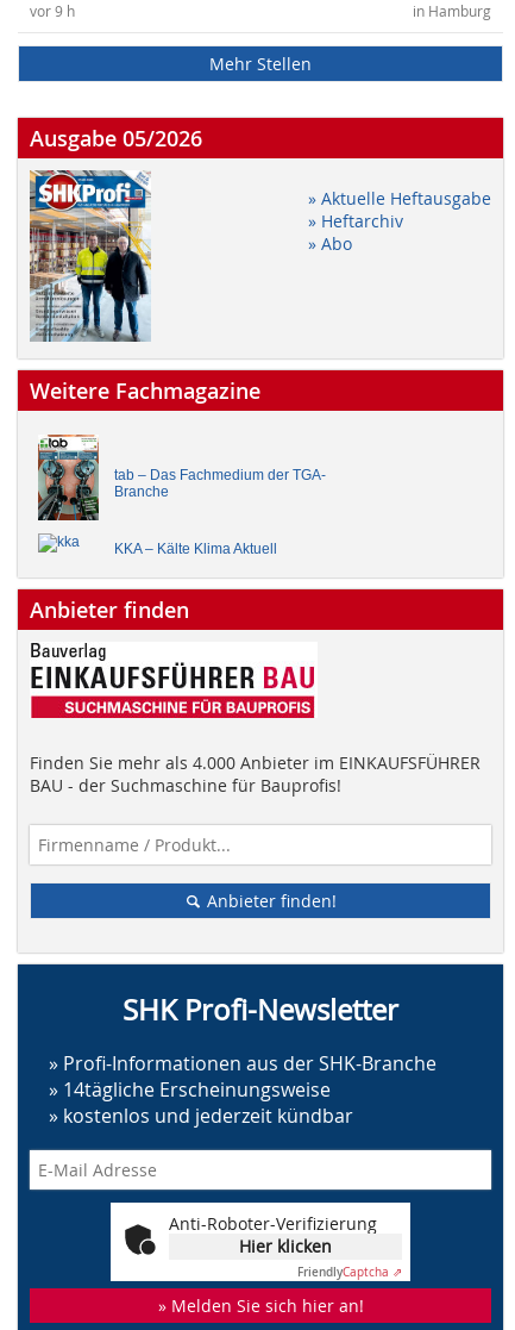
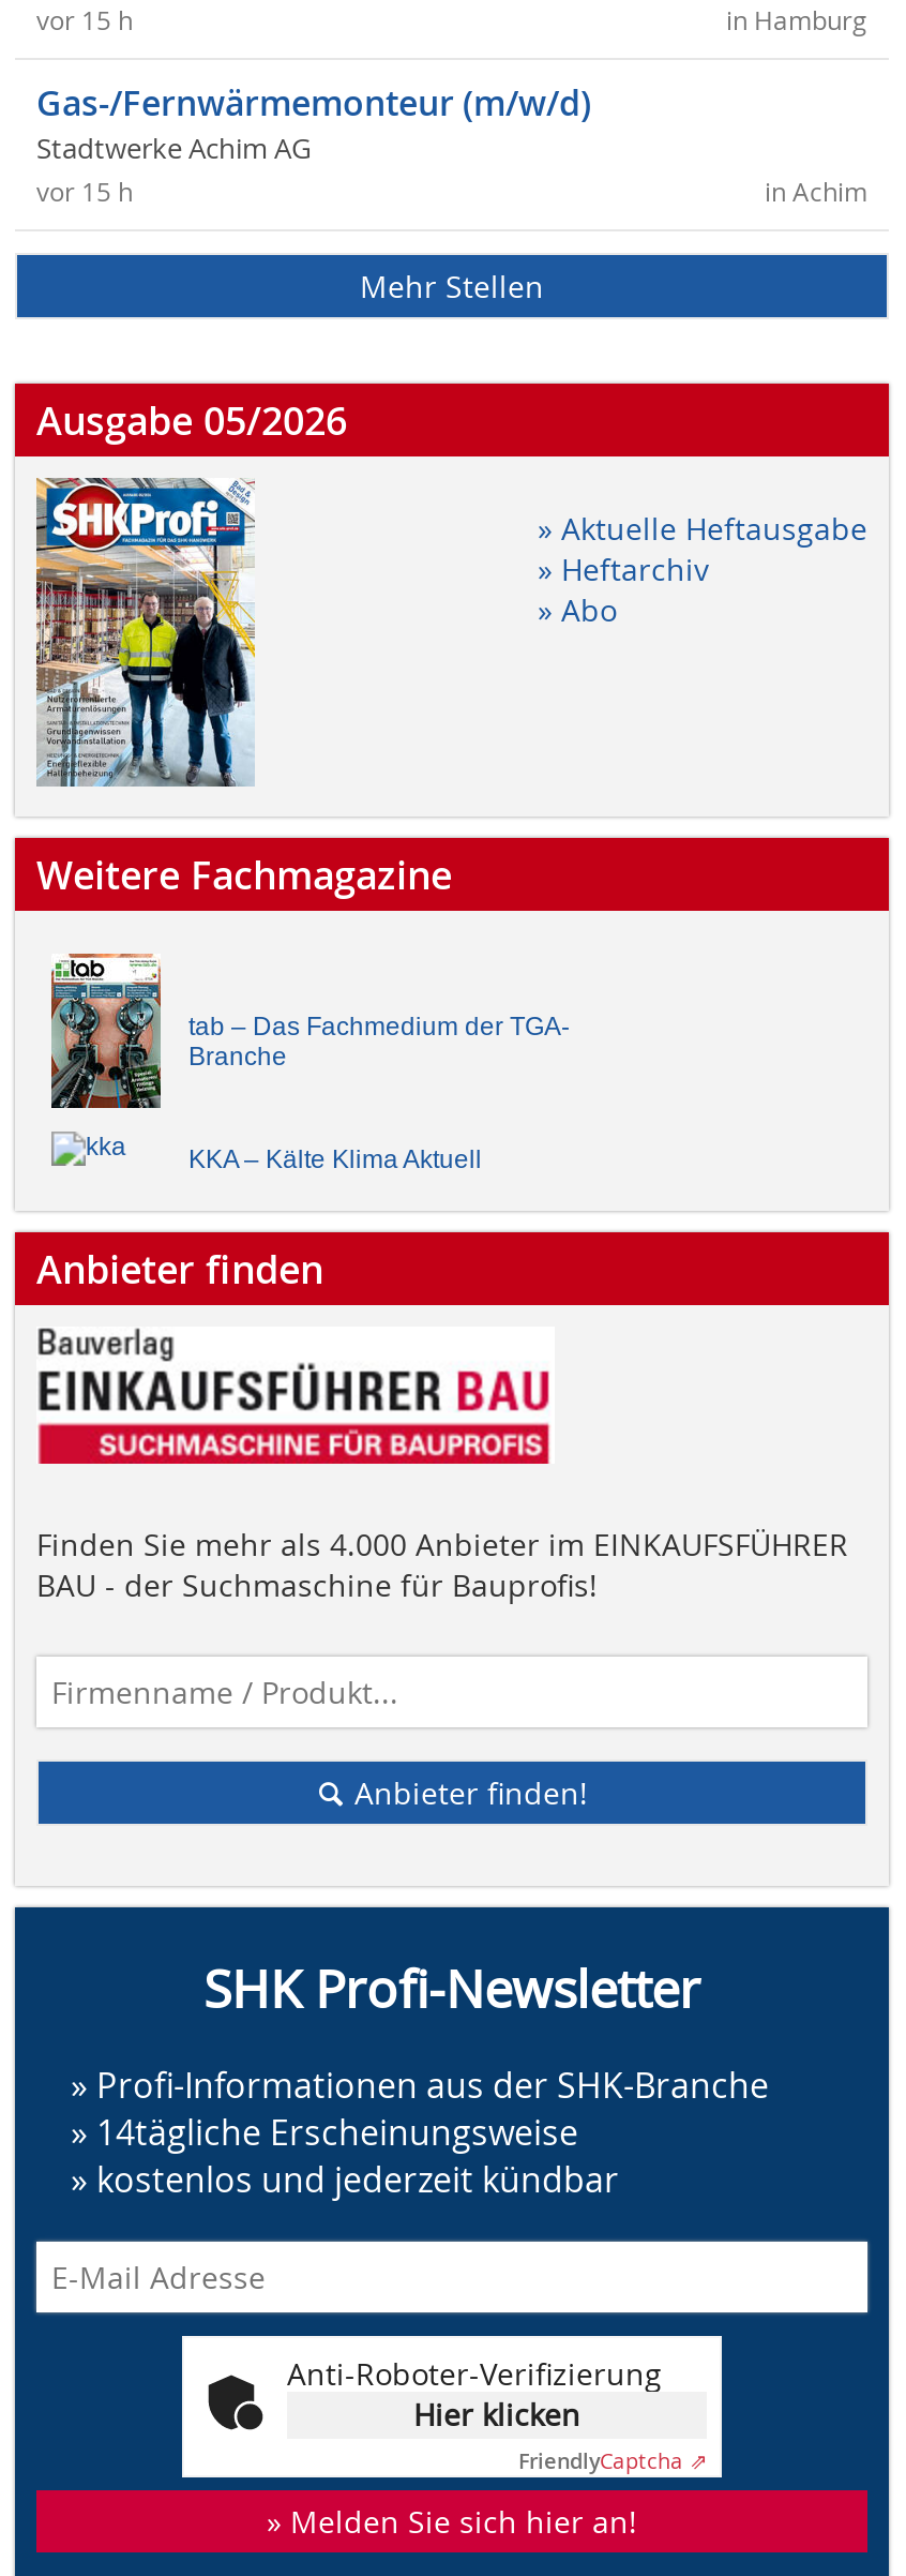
- vor 9 h
+ vor 15 h
+ Gas-/Fernwärmemonteur (m/w/d)
+ Stadtwerke Achim AG
+ in Achim
+ vor 15 h
